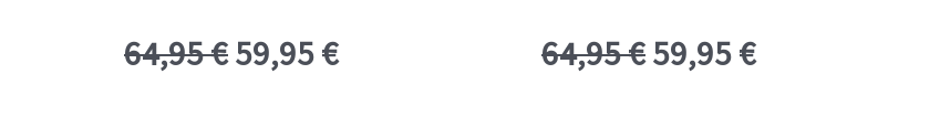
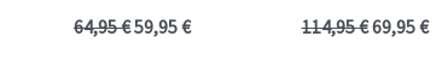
- 64,95€
+ 114,95€

- 59,95 €
+ 69,95 €
